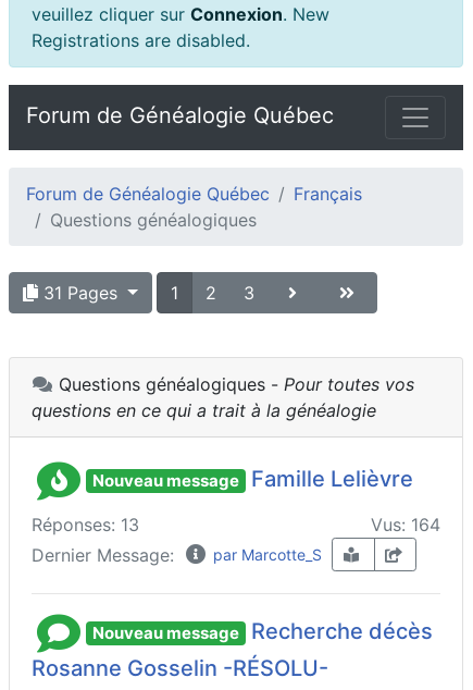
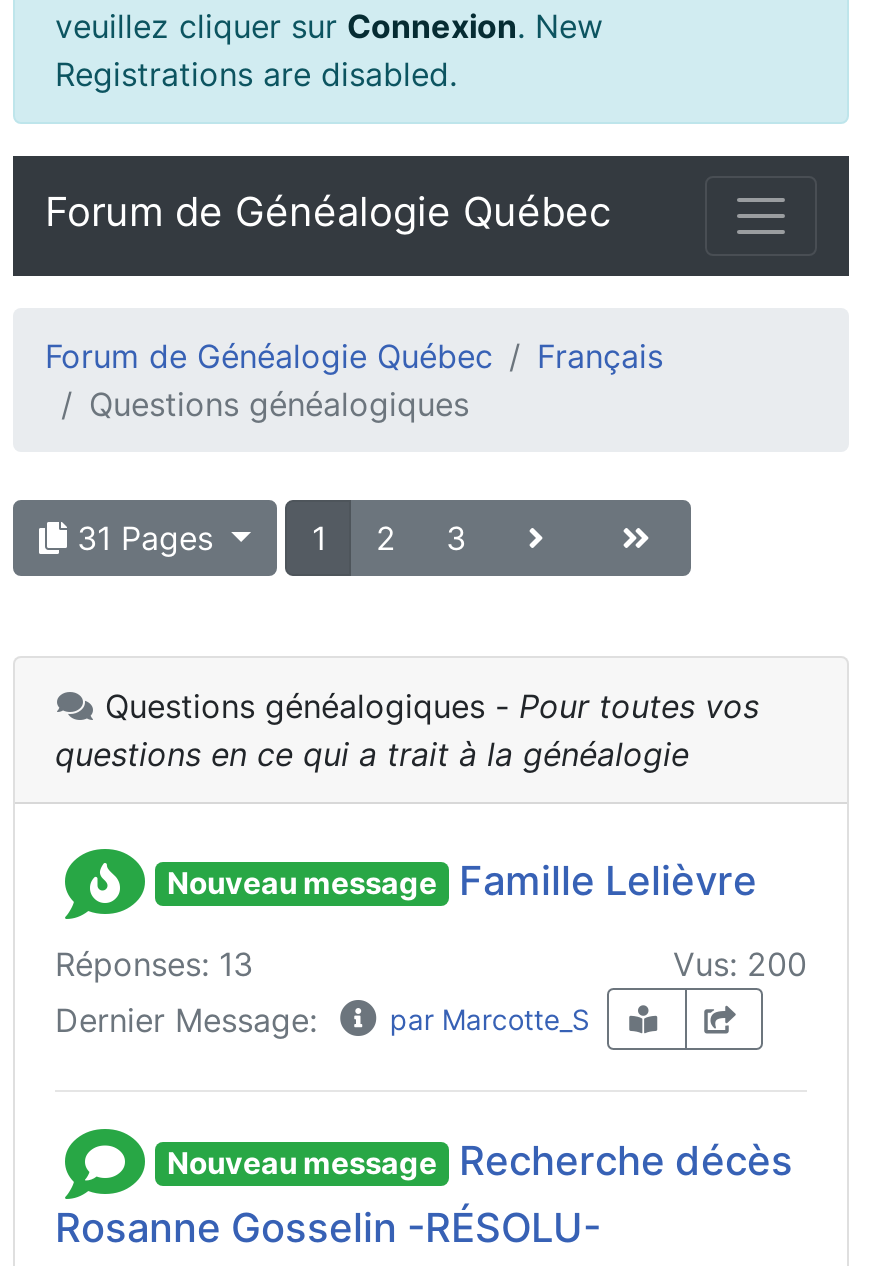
- Vus: 164
+ Vus: 200
